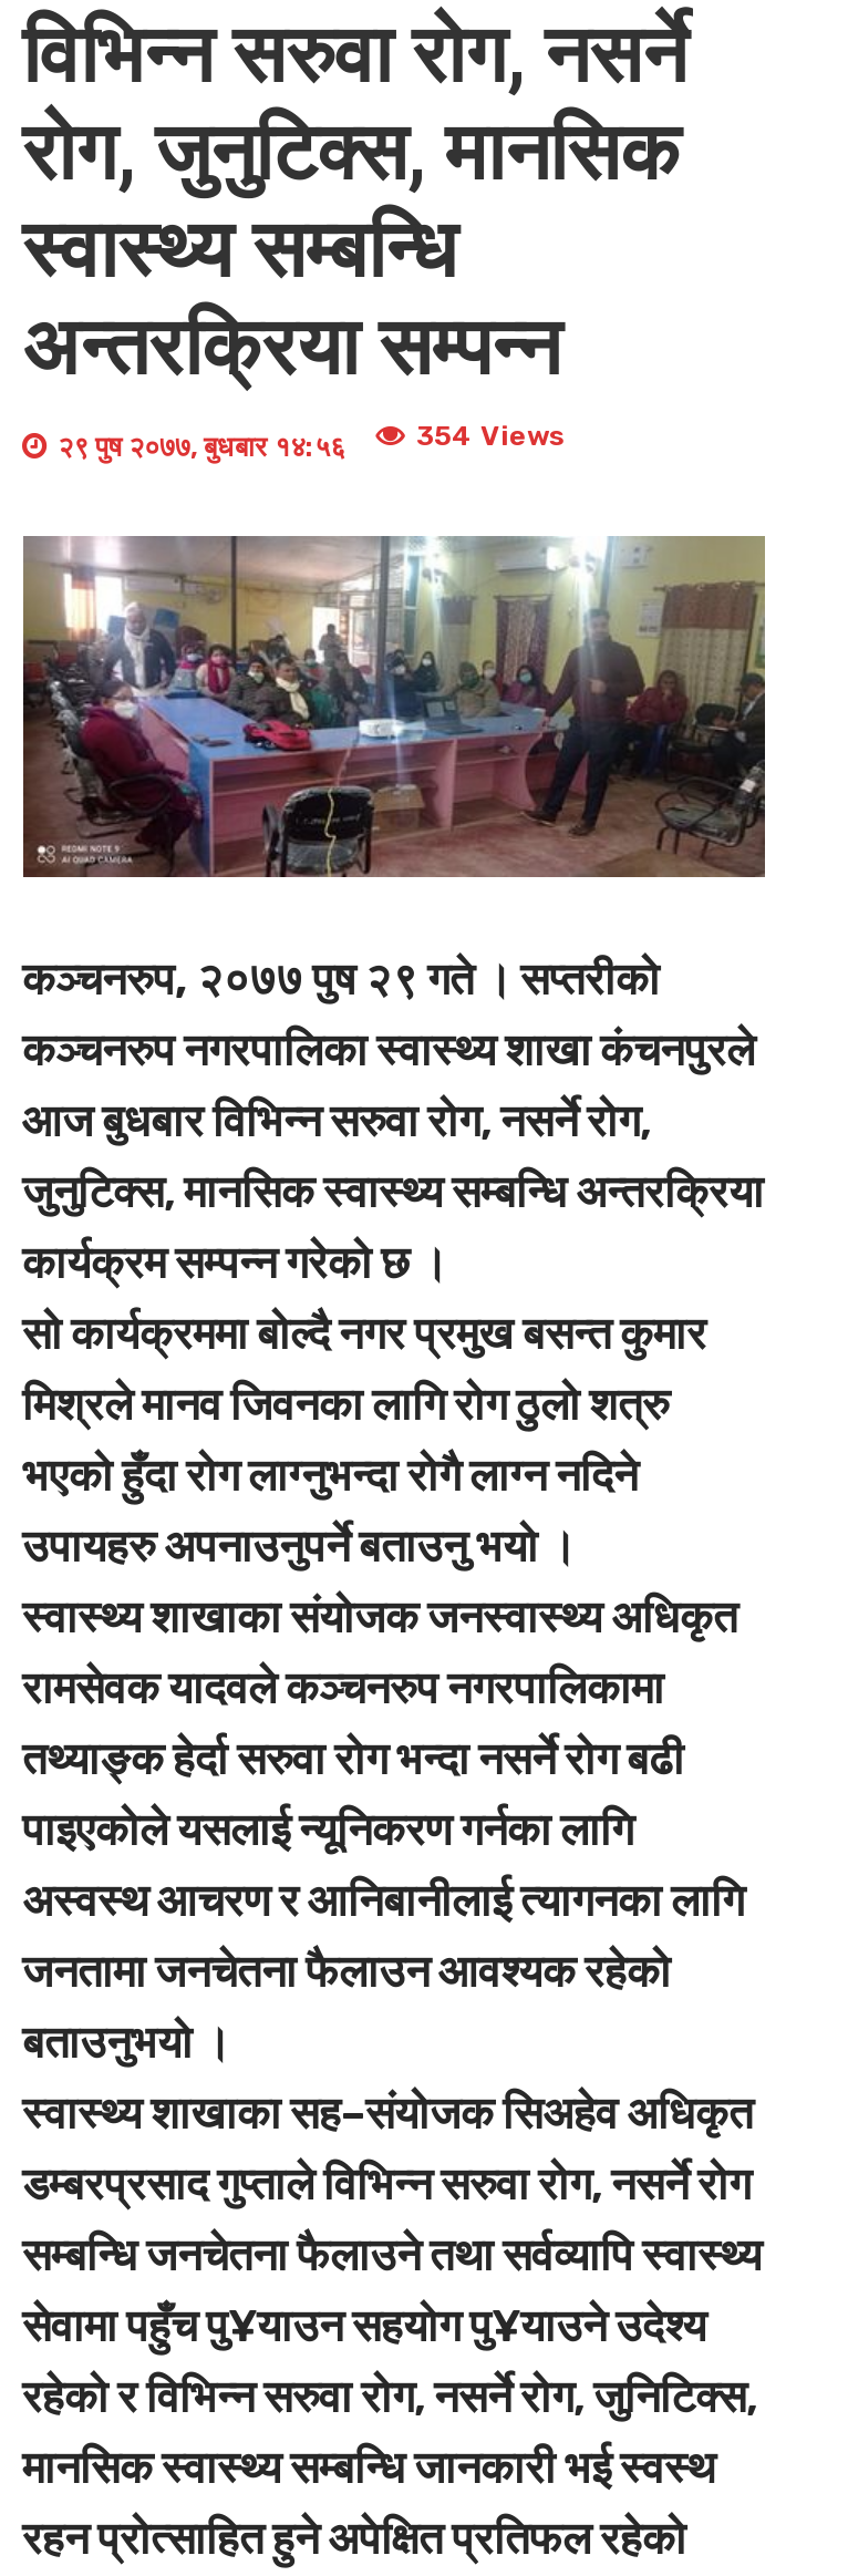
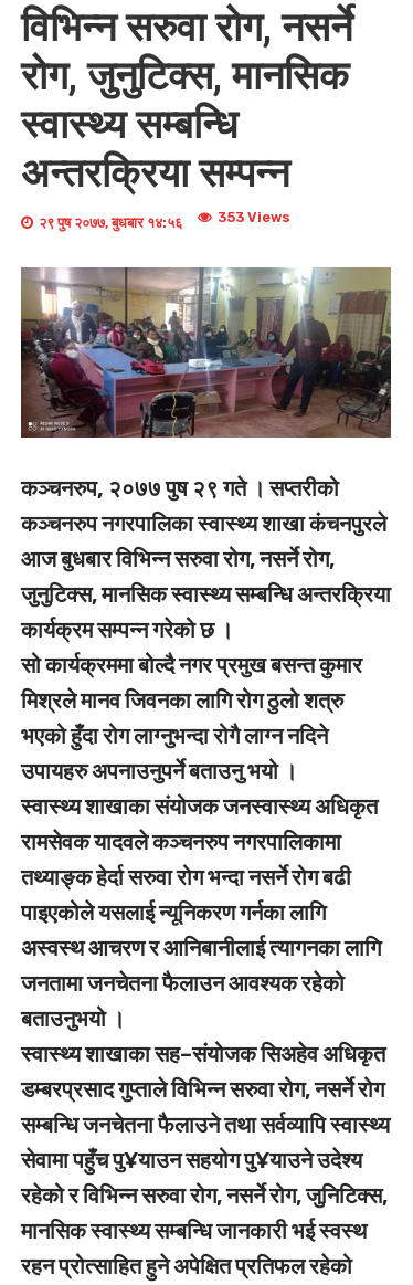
- 354 Views
+ 353 Views
